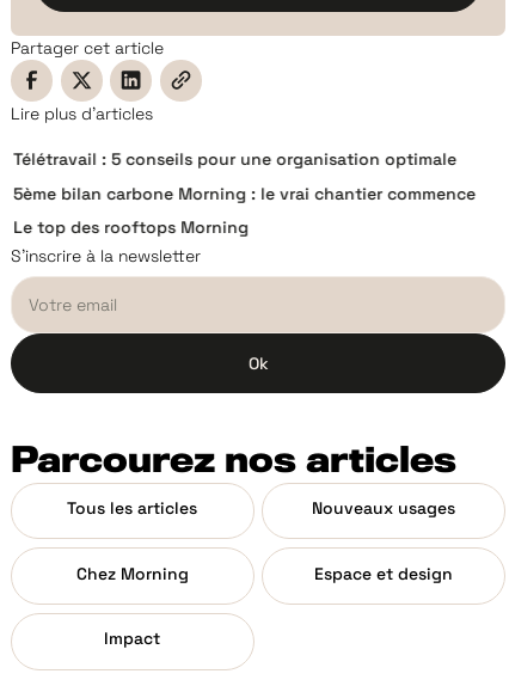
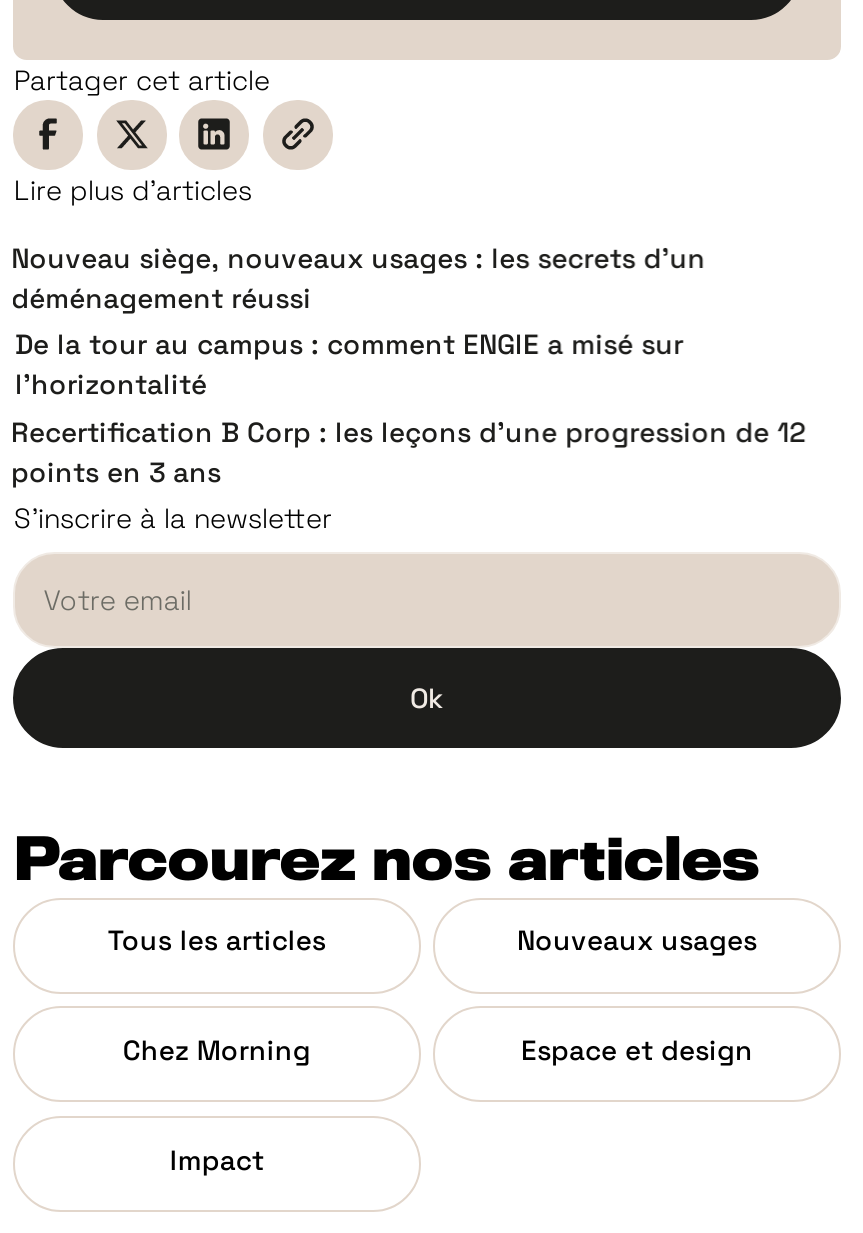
- Télétravail : 5 conseils pour une organisation optimale
- 5ème bilan carbone Morning : le vrai chantier commence
- Le top des rooftops Morning
+ Nouveau siège, nouveaux usages : les secrets d'un
+ déménagement réussi
+ De la tour au campus : comment ENGIE a misé sur
+ l'horizontalité
+ Recertification B Corp : les leçons d’une progression de 12
+ points en 3 ans
